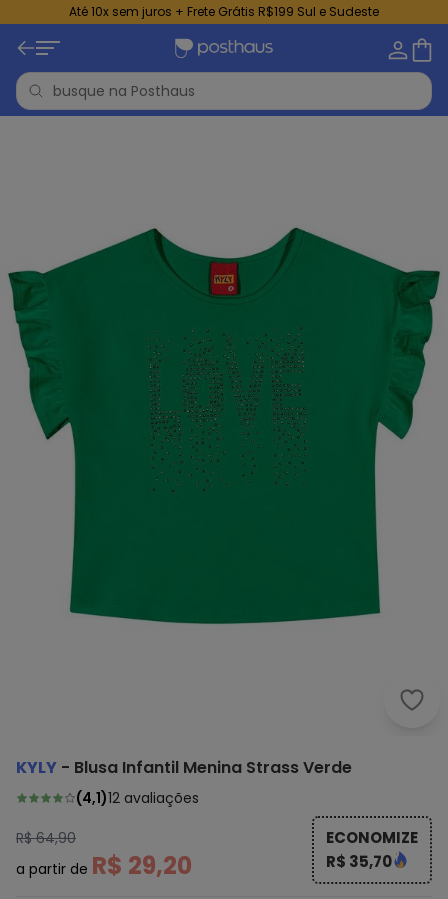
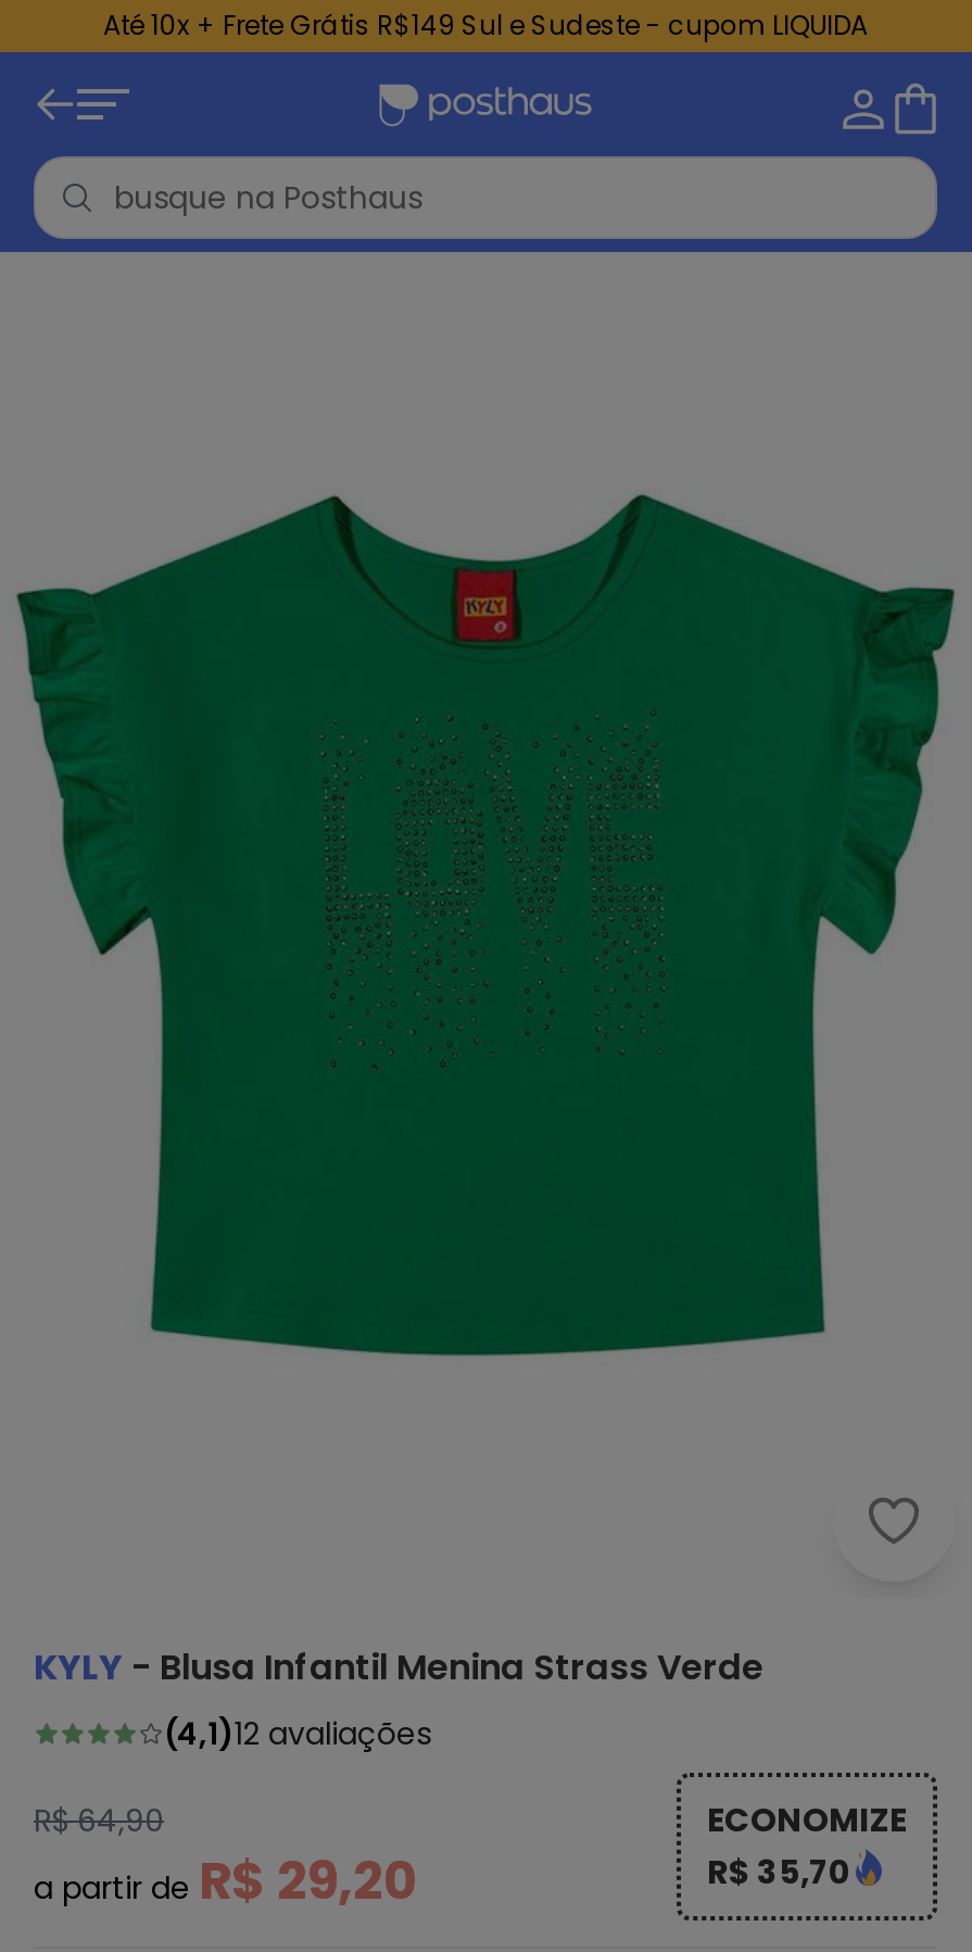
- Até 10x sem juros + Frete Grátis R$199 Sul e Sudeste
+ Até 10x + Frete Grátis R$149 Sul e Sudeste - cupom LIQUIDA
